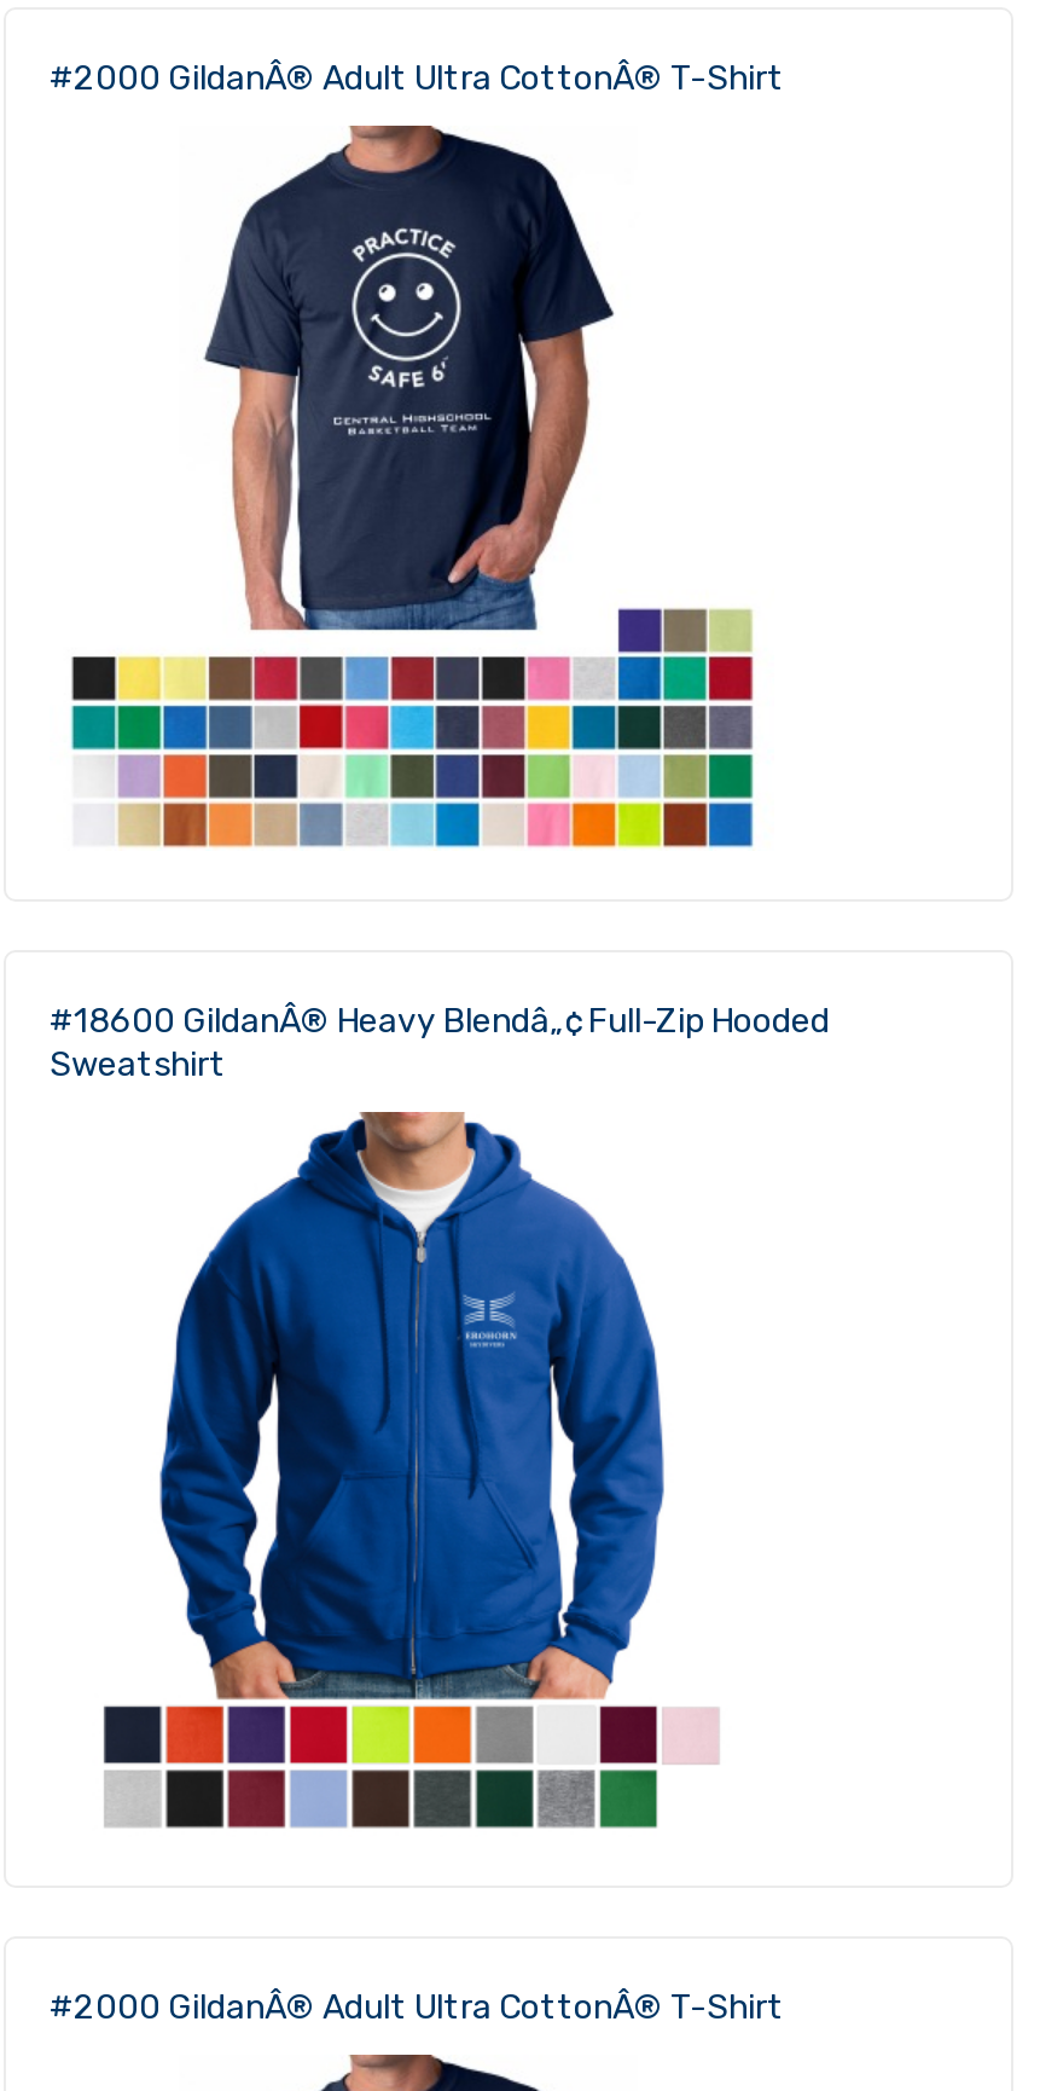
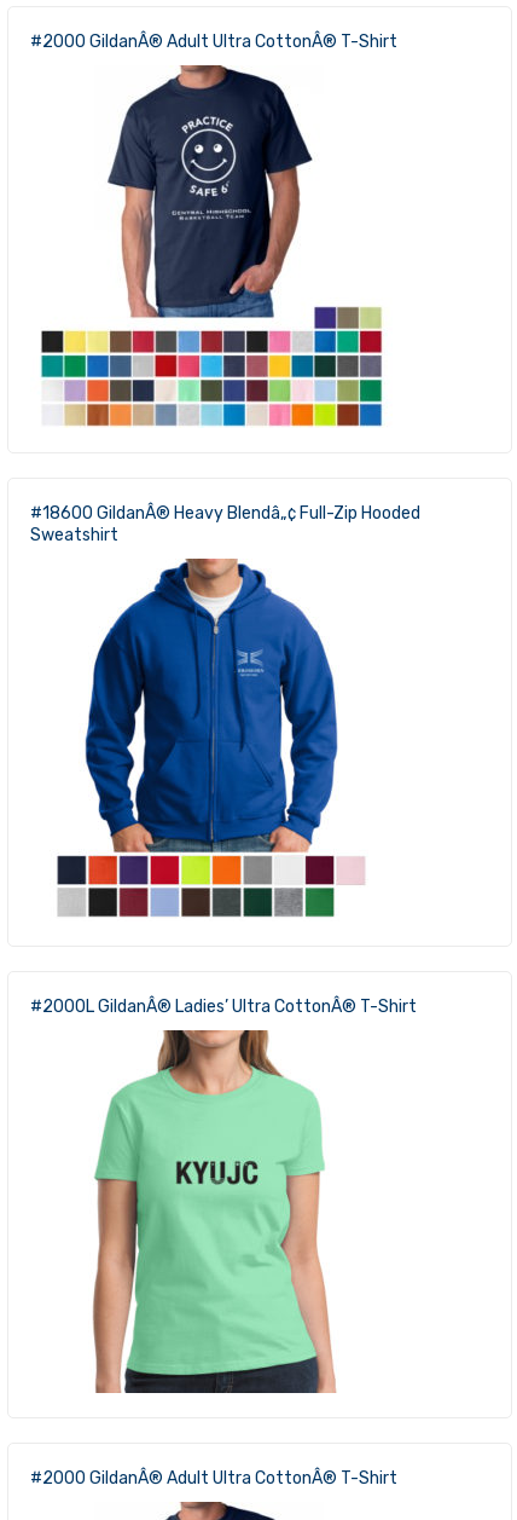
+ #2000L GildanÂ® Ladies’ Ultra CottonÂ® T-Shirt

+ [image]
